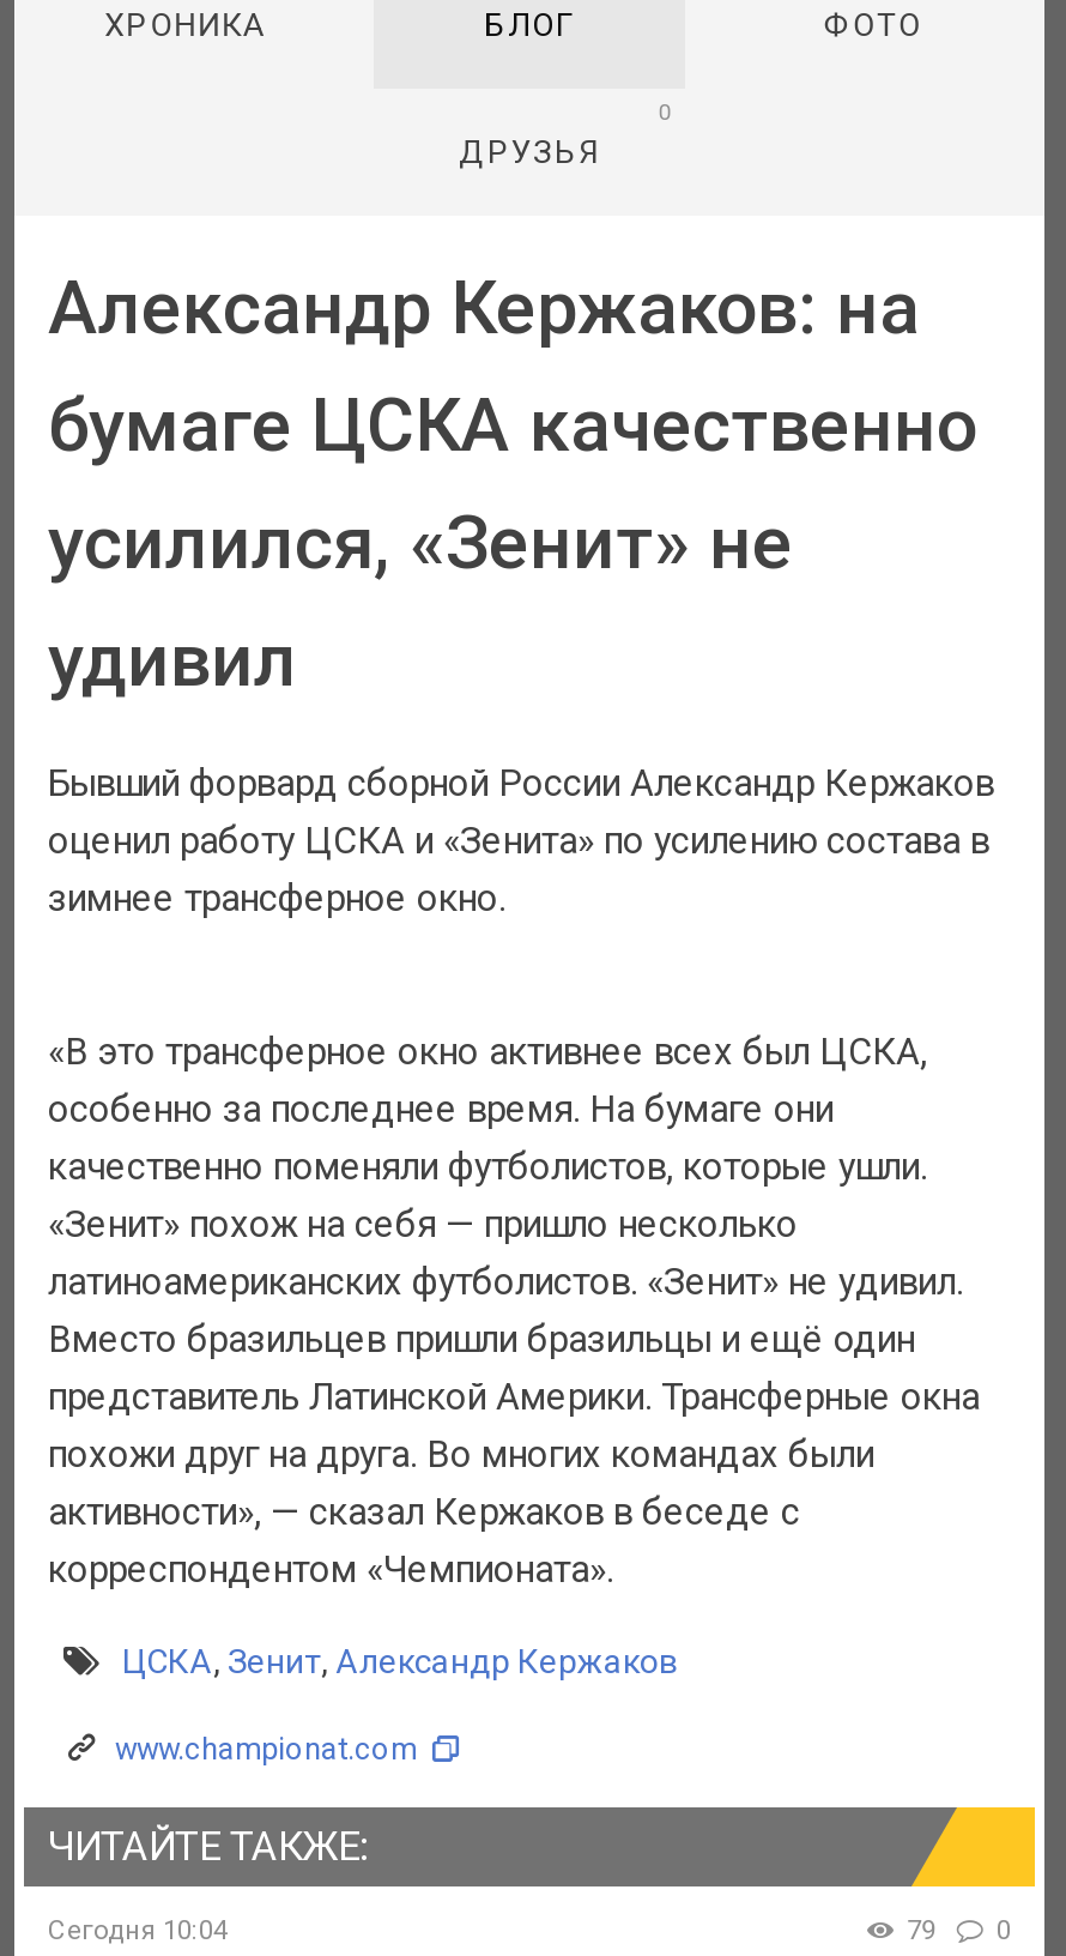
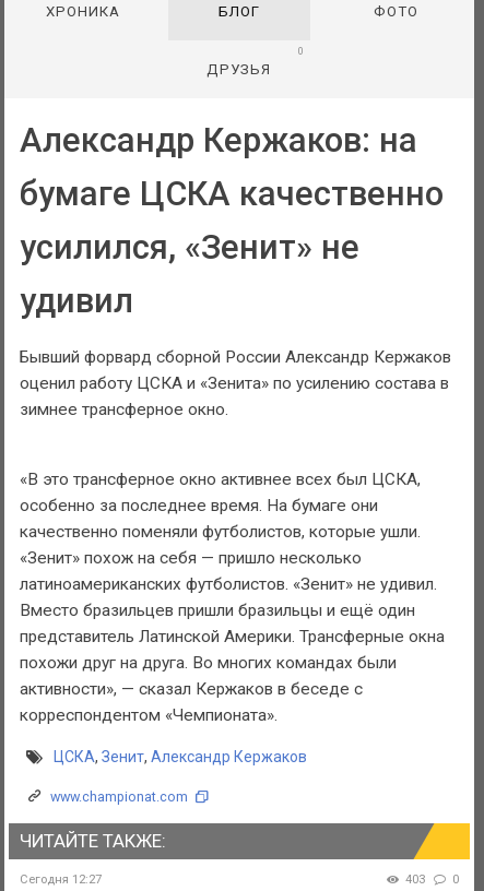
- Сегодня 10:04
+ Сегодня 12:27

- 79 0
+ 403 0
